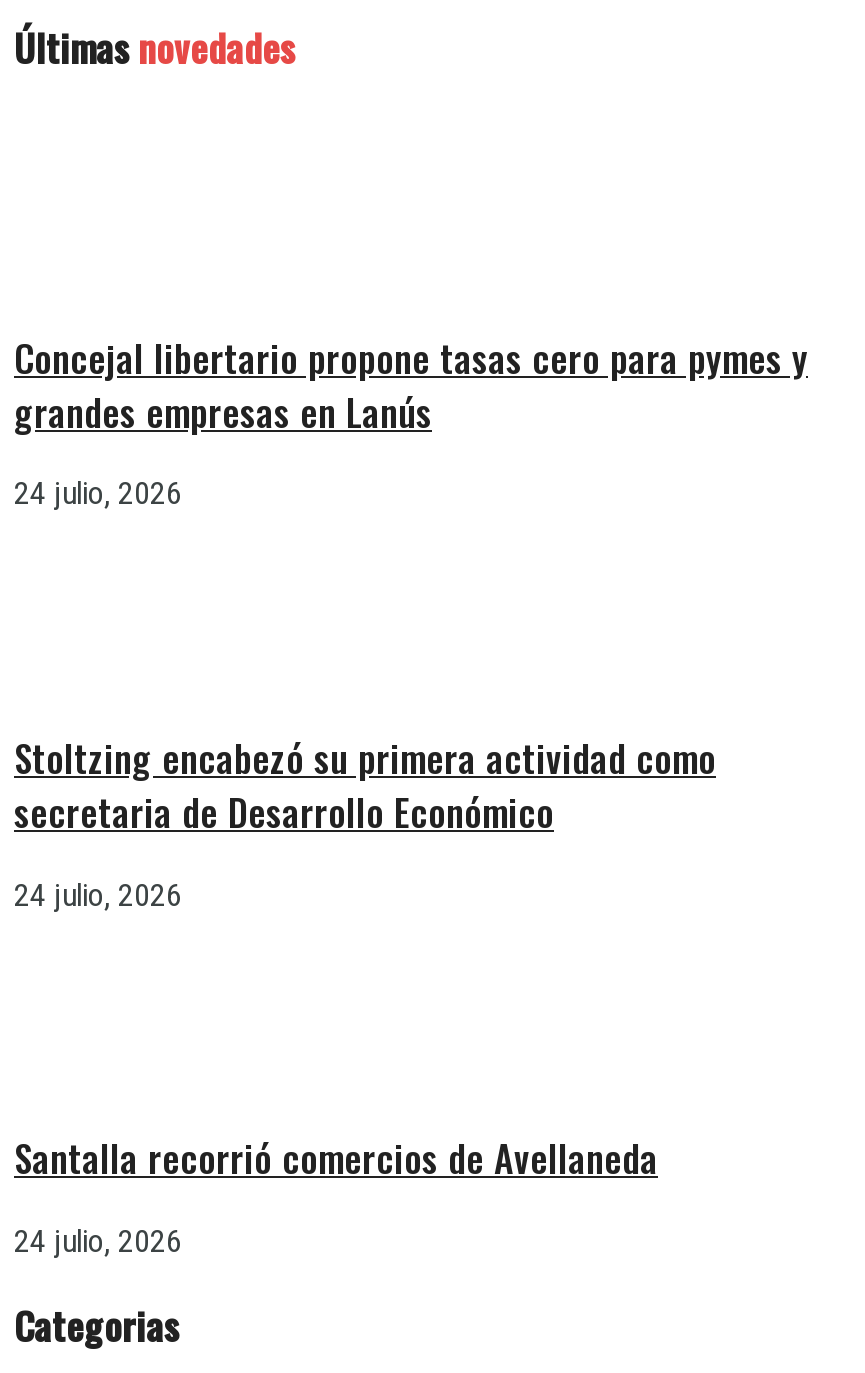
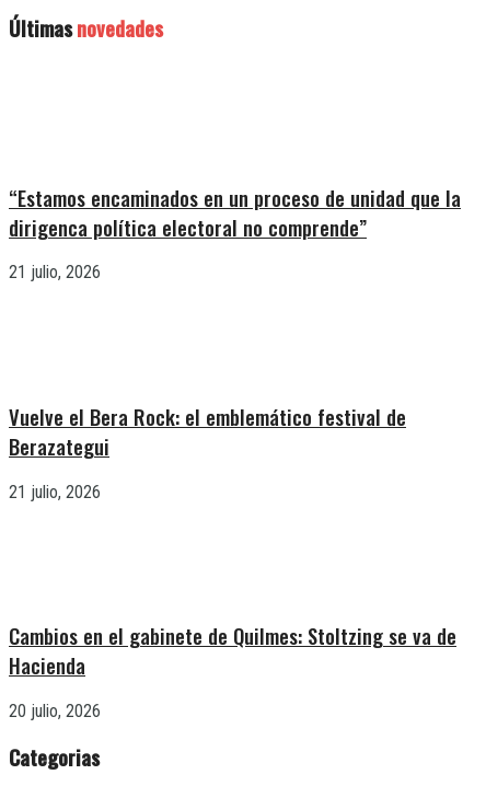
- Concejal libertario propone tasas cero para pymes y
- grandes empresas en Lanús
+ “Estamos encaminados en un proceso de unidad que la
+ dirigenca política electoral no comprende”

- 24 julio, 2026
+ 21 julio, 2026

- Stoltzing encabezó su primera actividad como
- secretaria de Desarrollo Económico
+ Vuelve el Bera Rock: el emblemático festival de
+ Berazategui

- 24 julio, 2026
+ 21 julio, 2026

- Santalla recorrió comercios de Avellaneda
+ Cambios en el gabinete de Quilmes: Stoltzing se va de
+ Hacienda

- 24 julio, 2026
+ 20 julio, 2026
